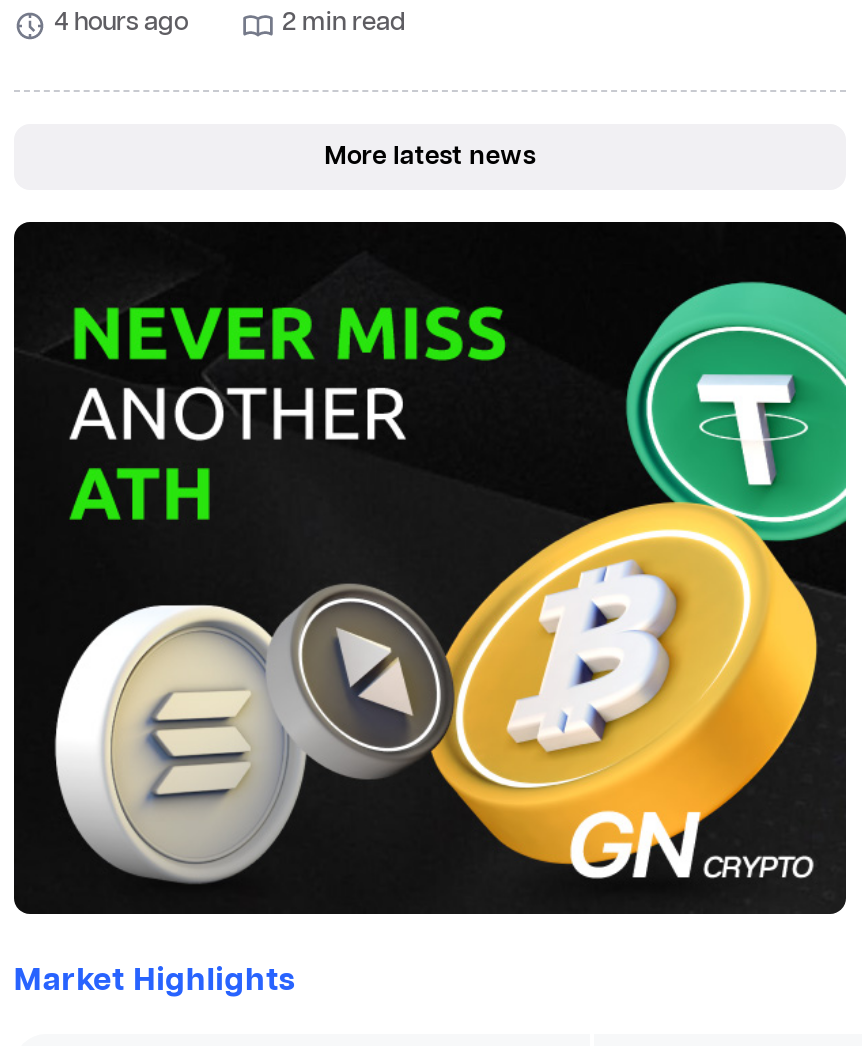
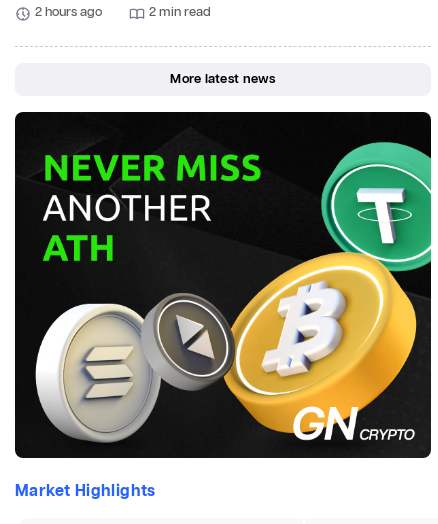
- 4 hours ago
+ 2 hours ago
